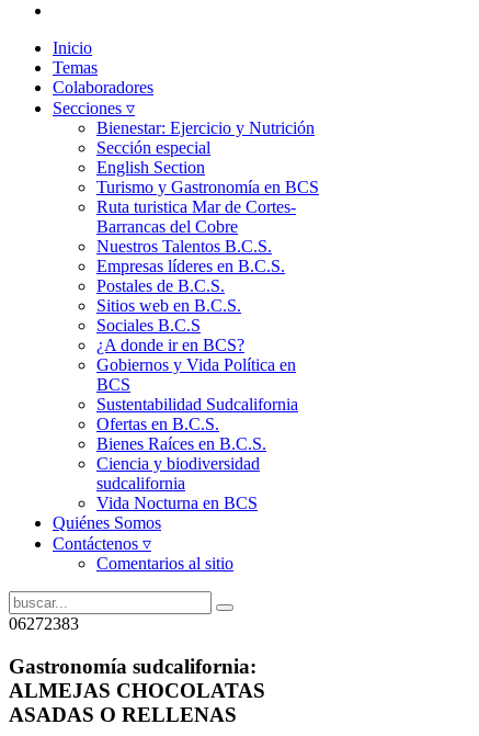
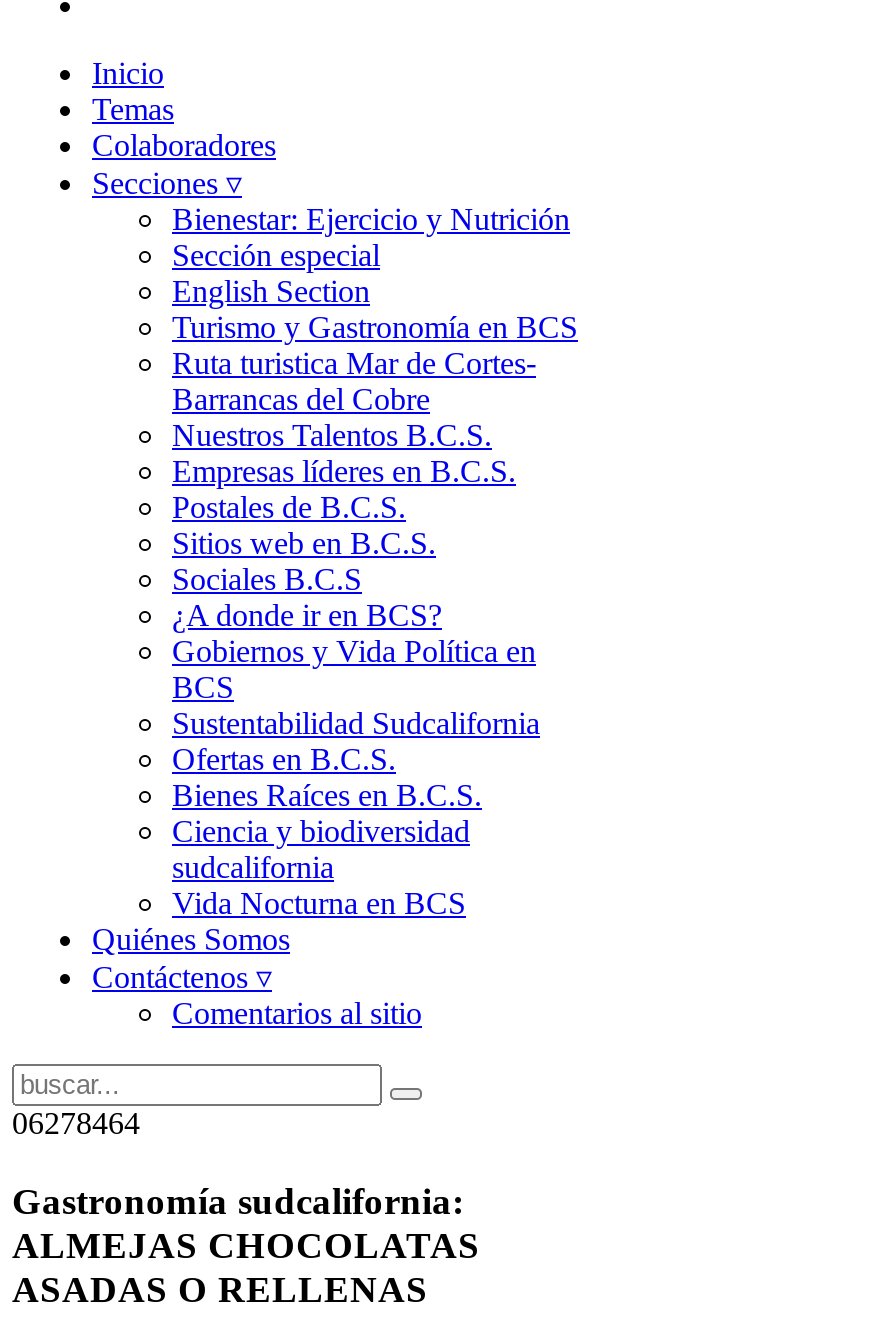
- 06272383
+ 06278464
